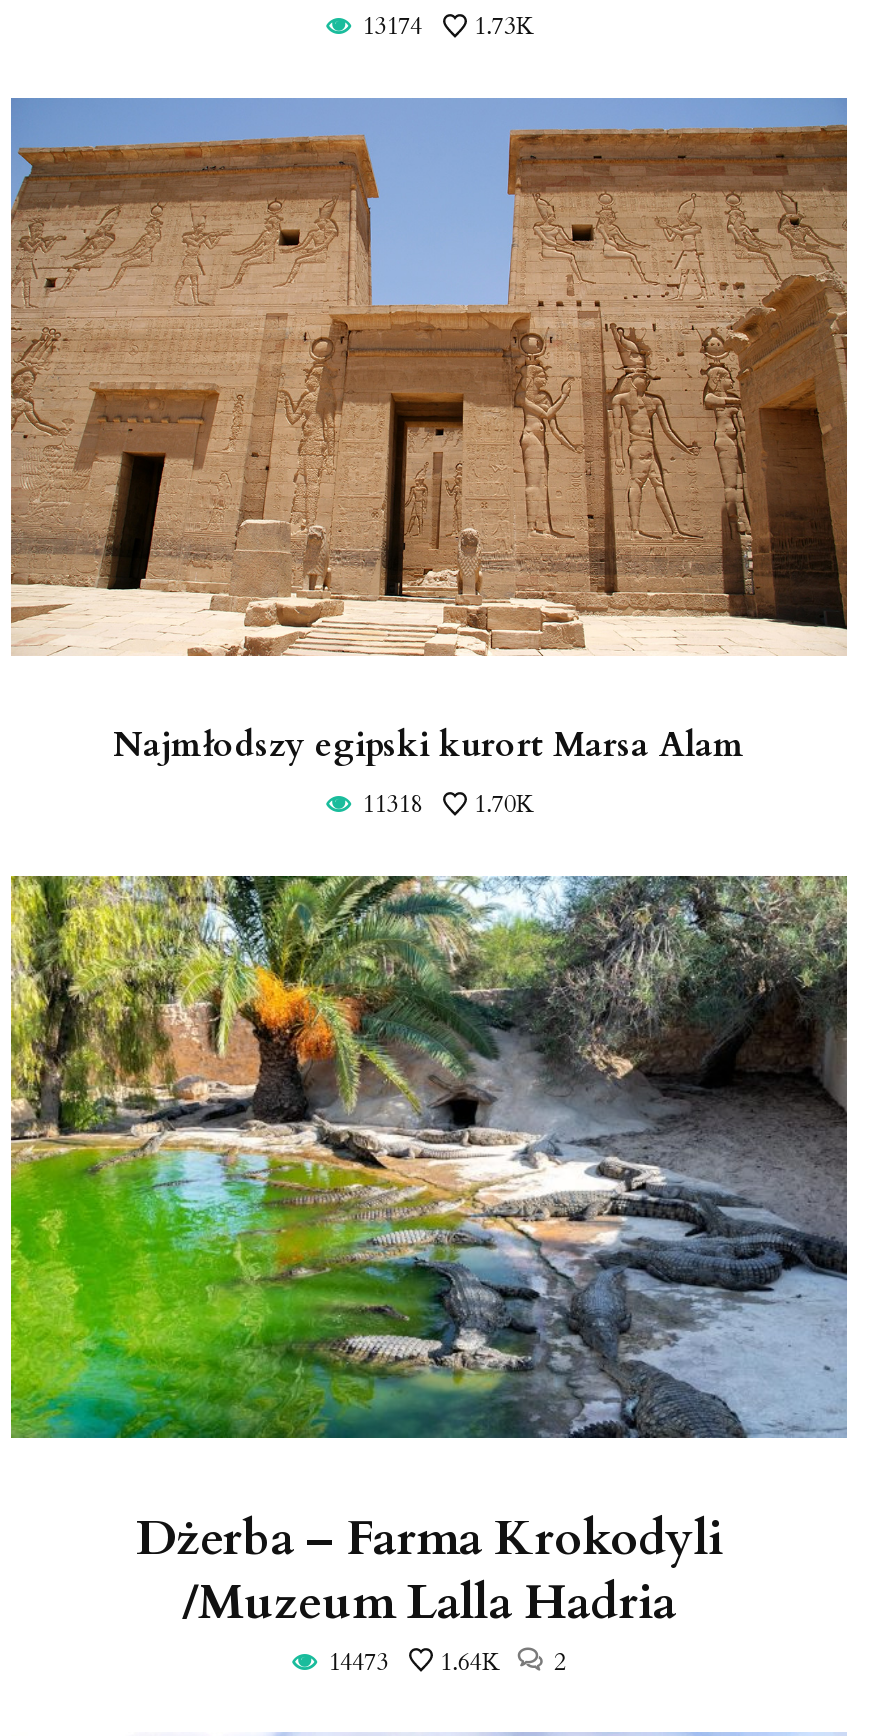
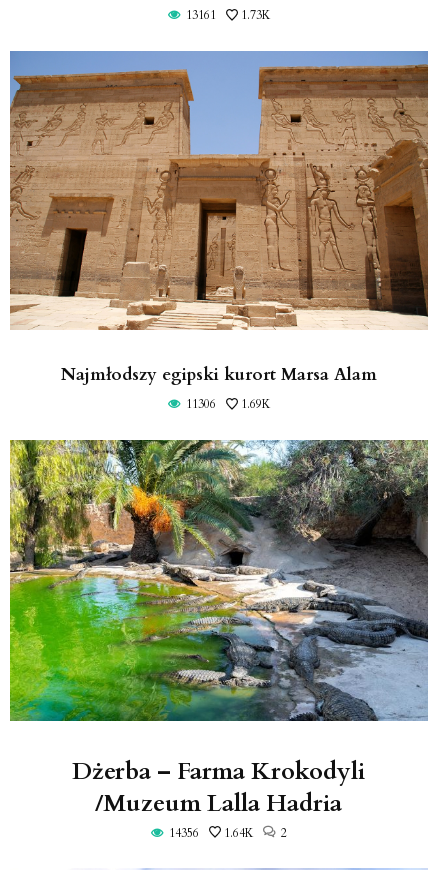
- 13174 1.73K
+ 13161 1.73K

- 11318
- 1.70K
+ 11306
+ 1.69K

- 14473 1.64K 2
+ 14356 1.64K 2
